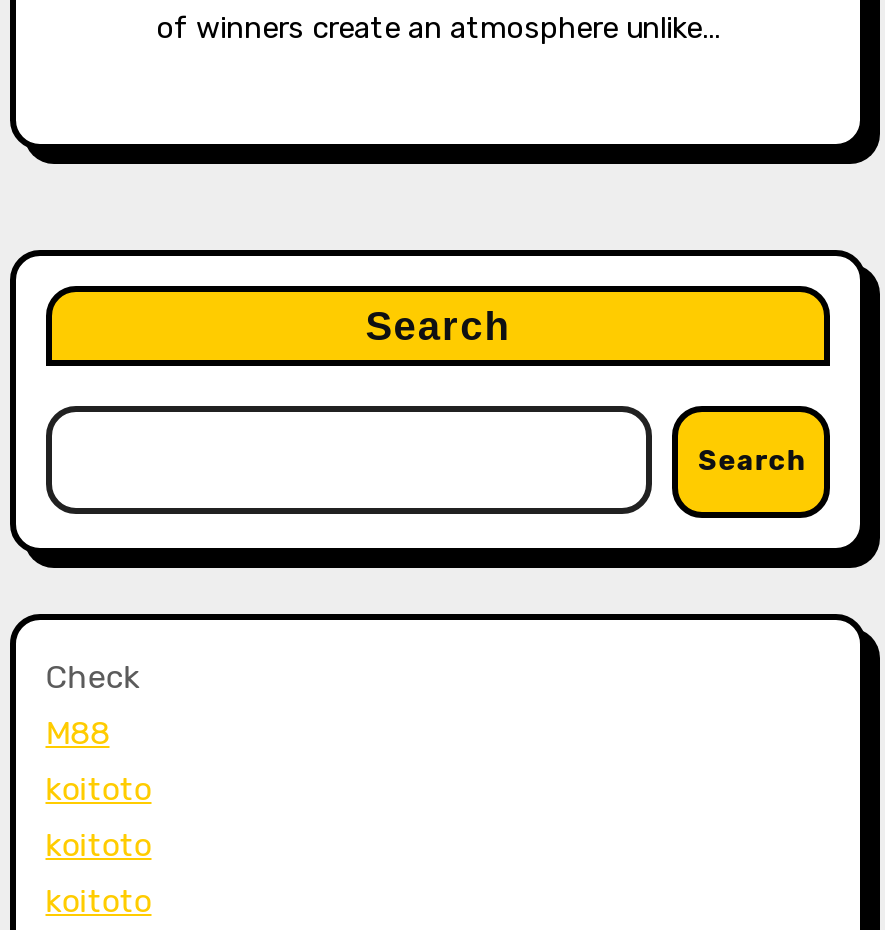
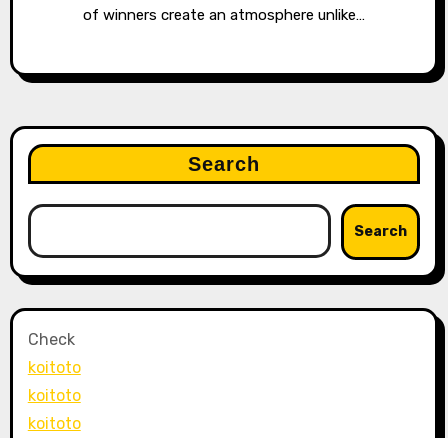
- M88
